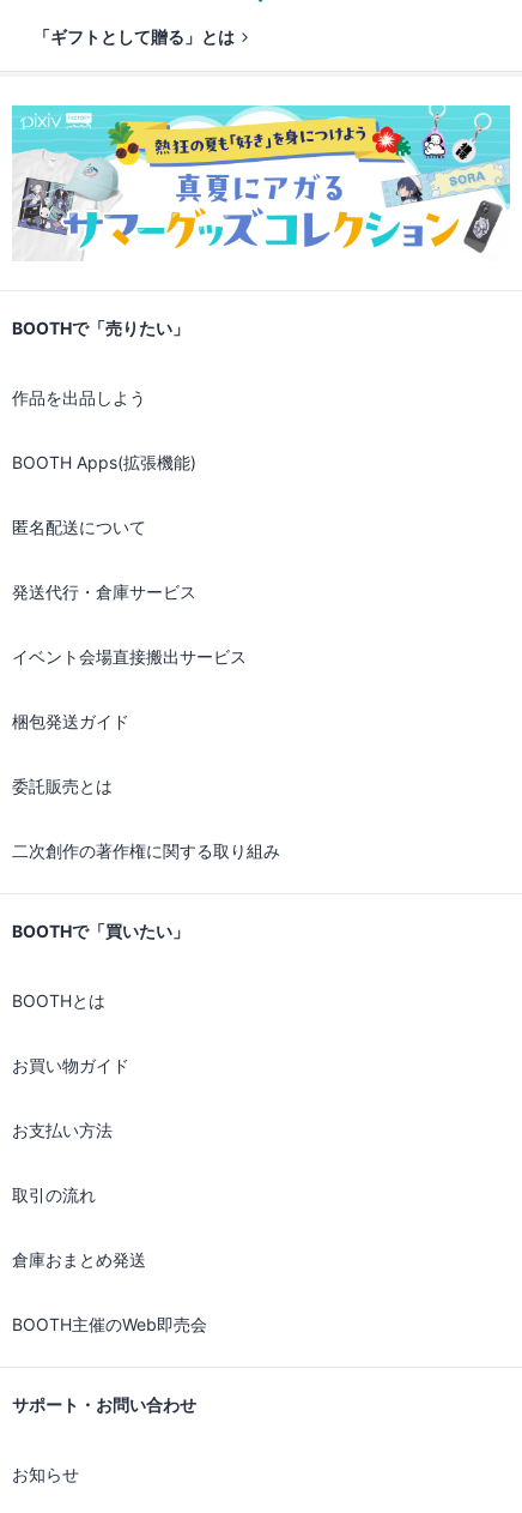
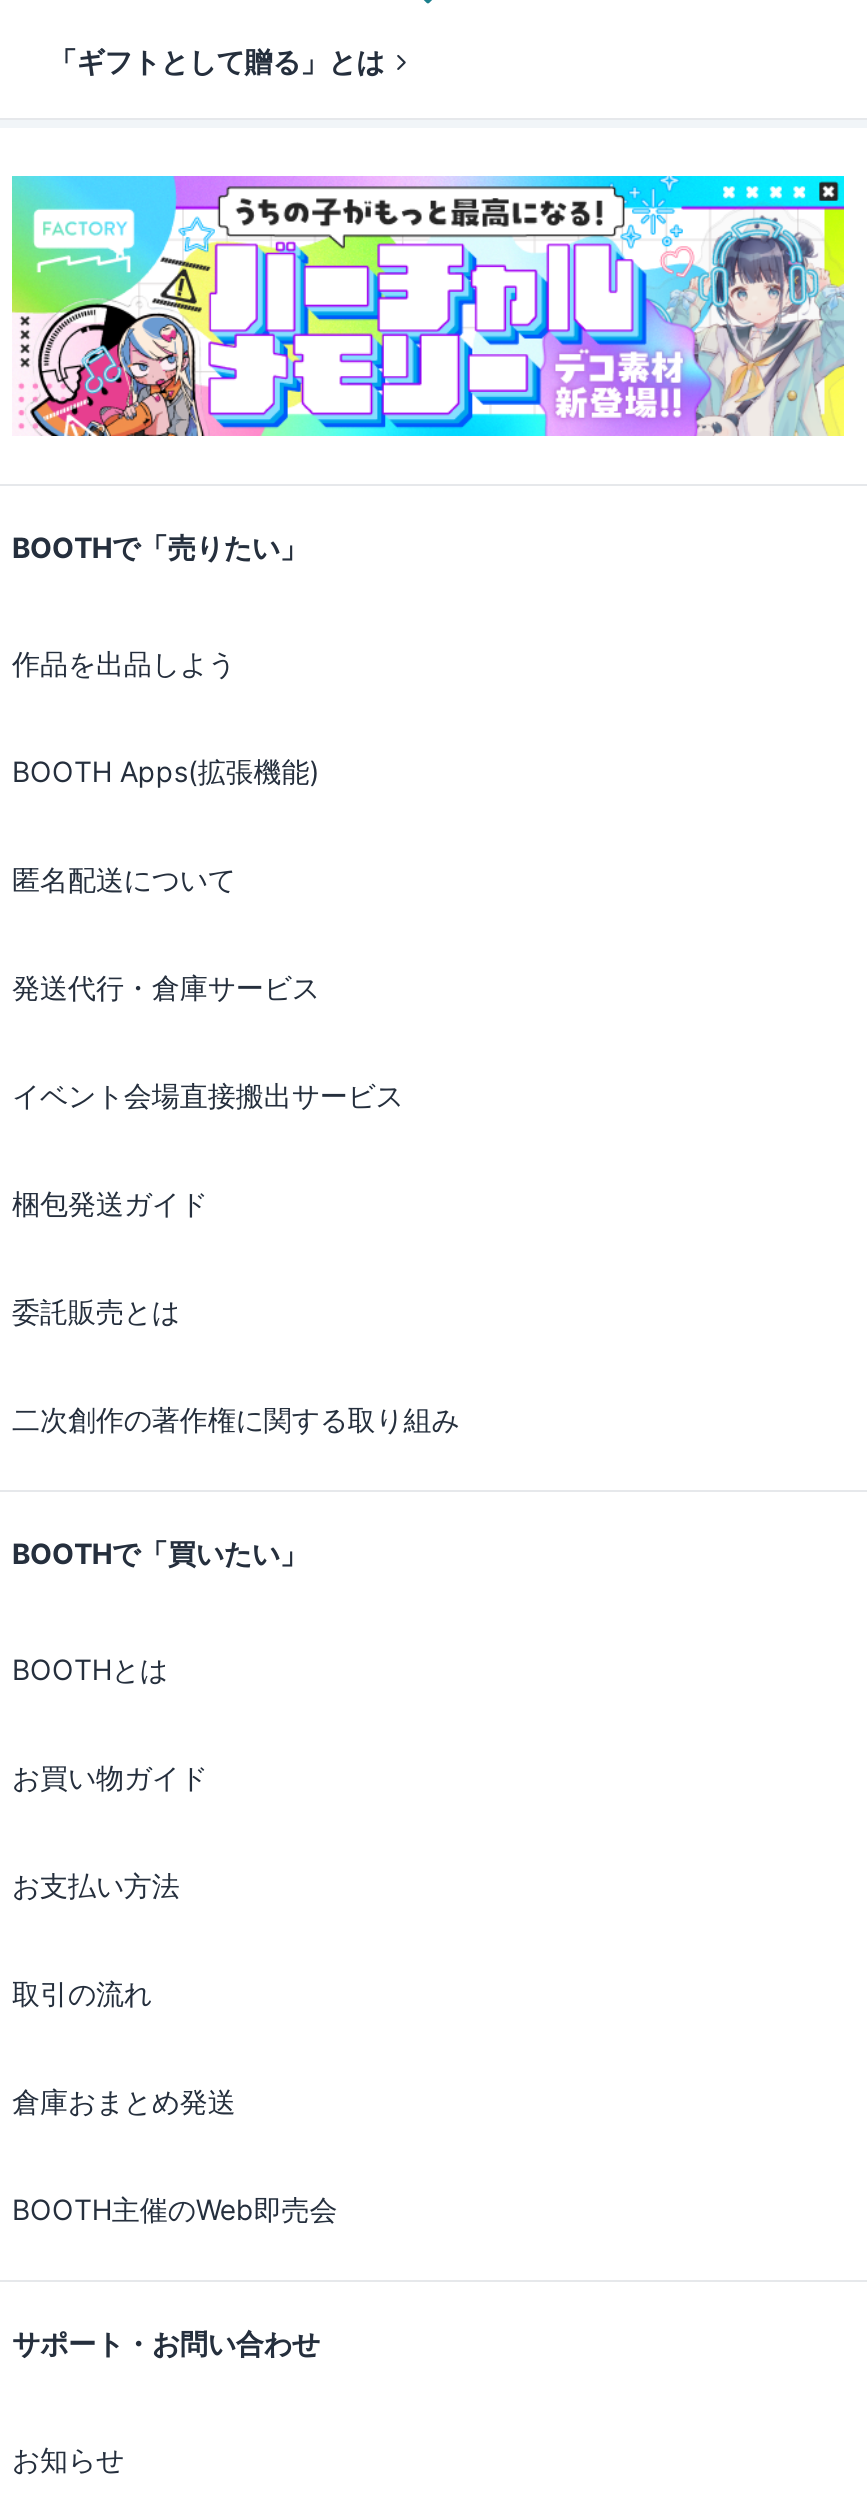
- [image]
+ [image]
